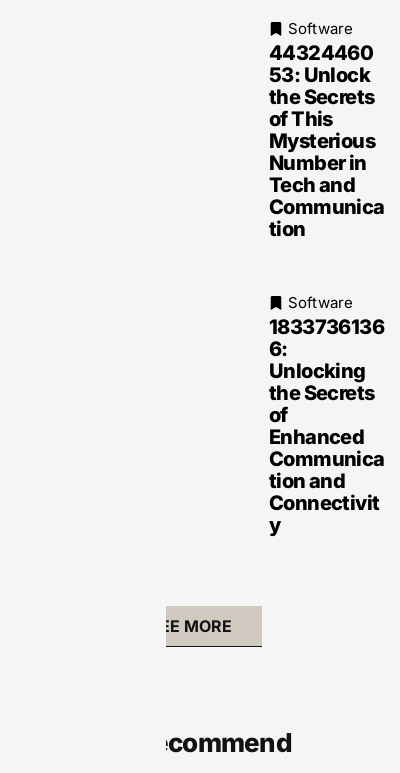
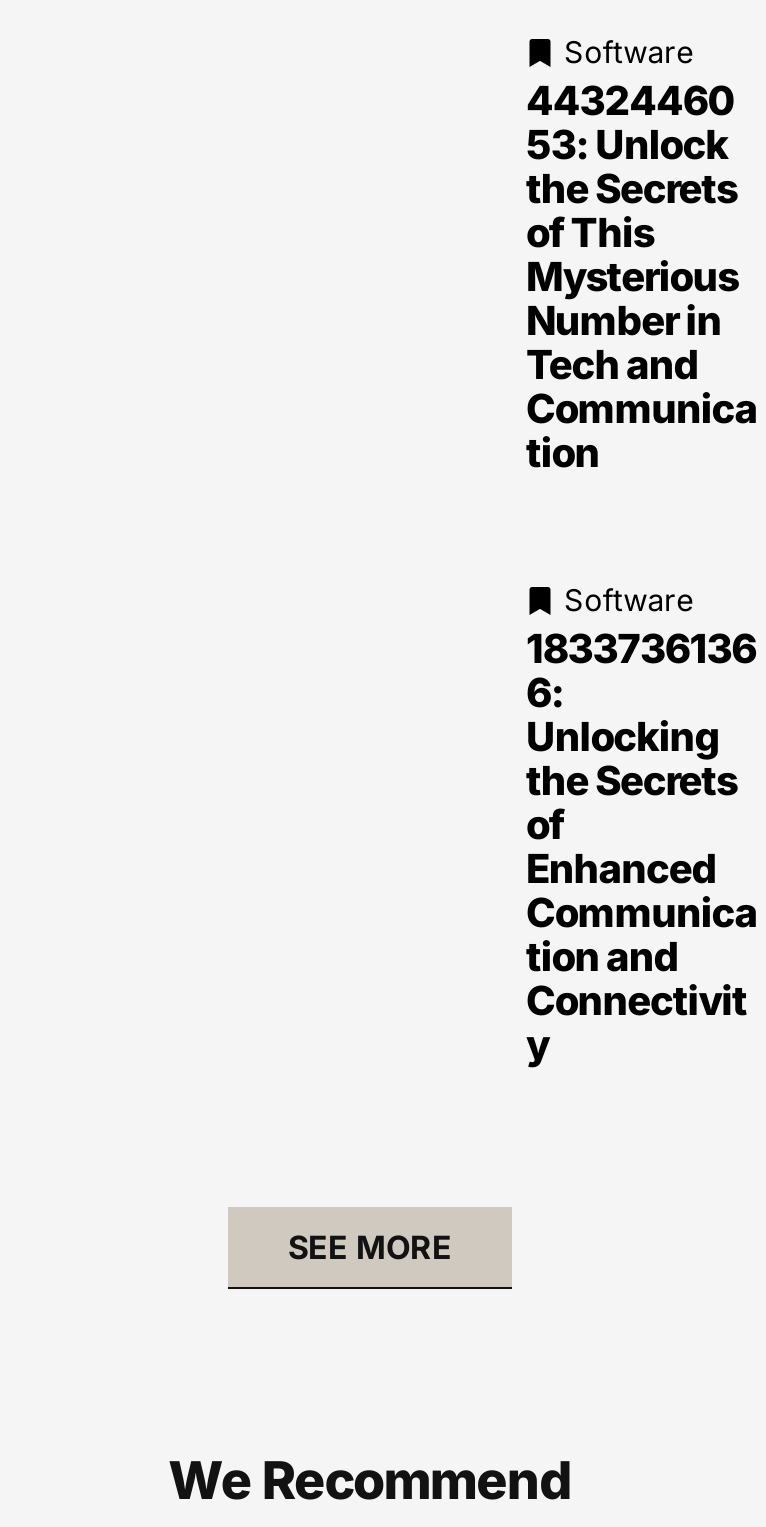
+ [image]
